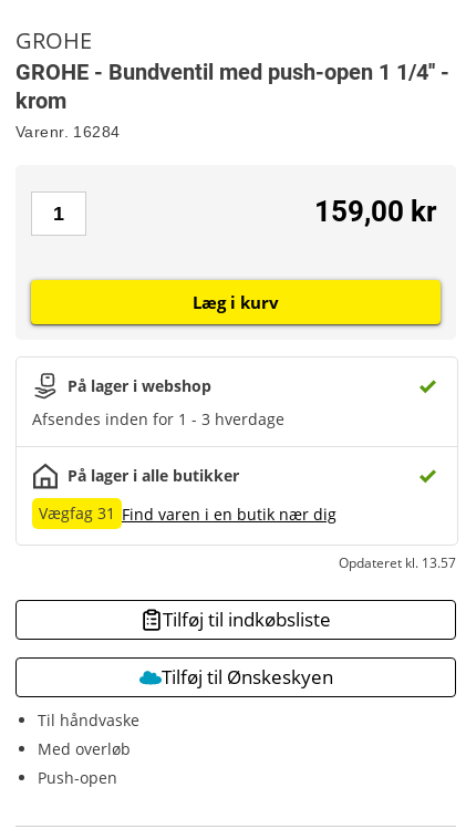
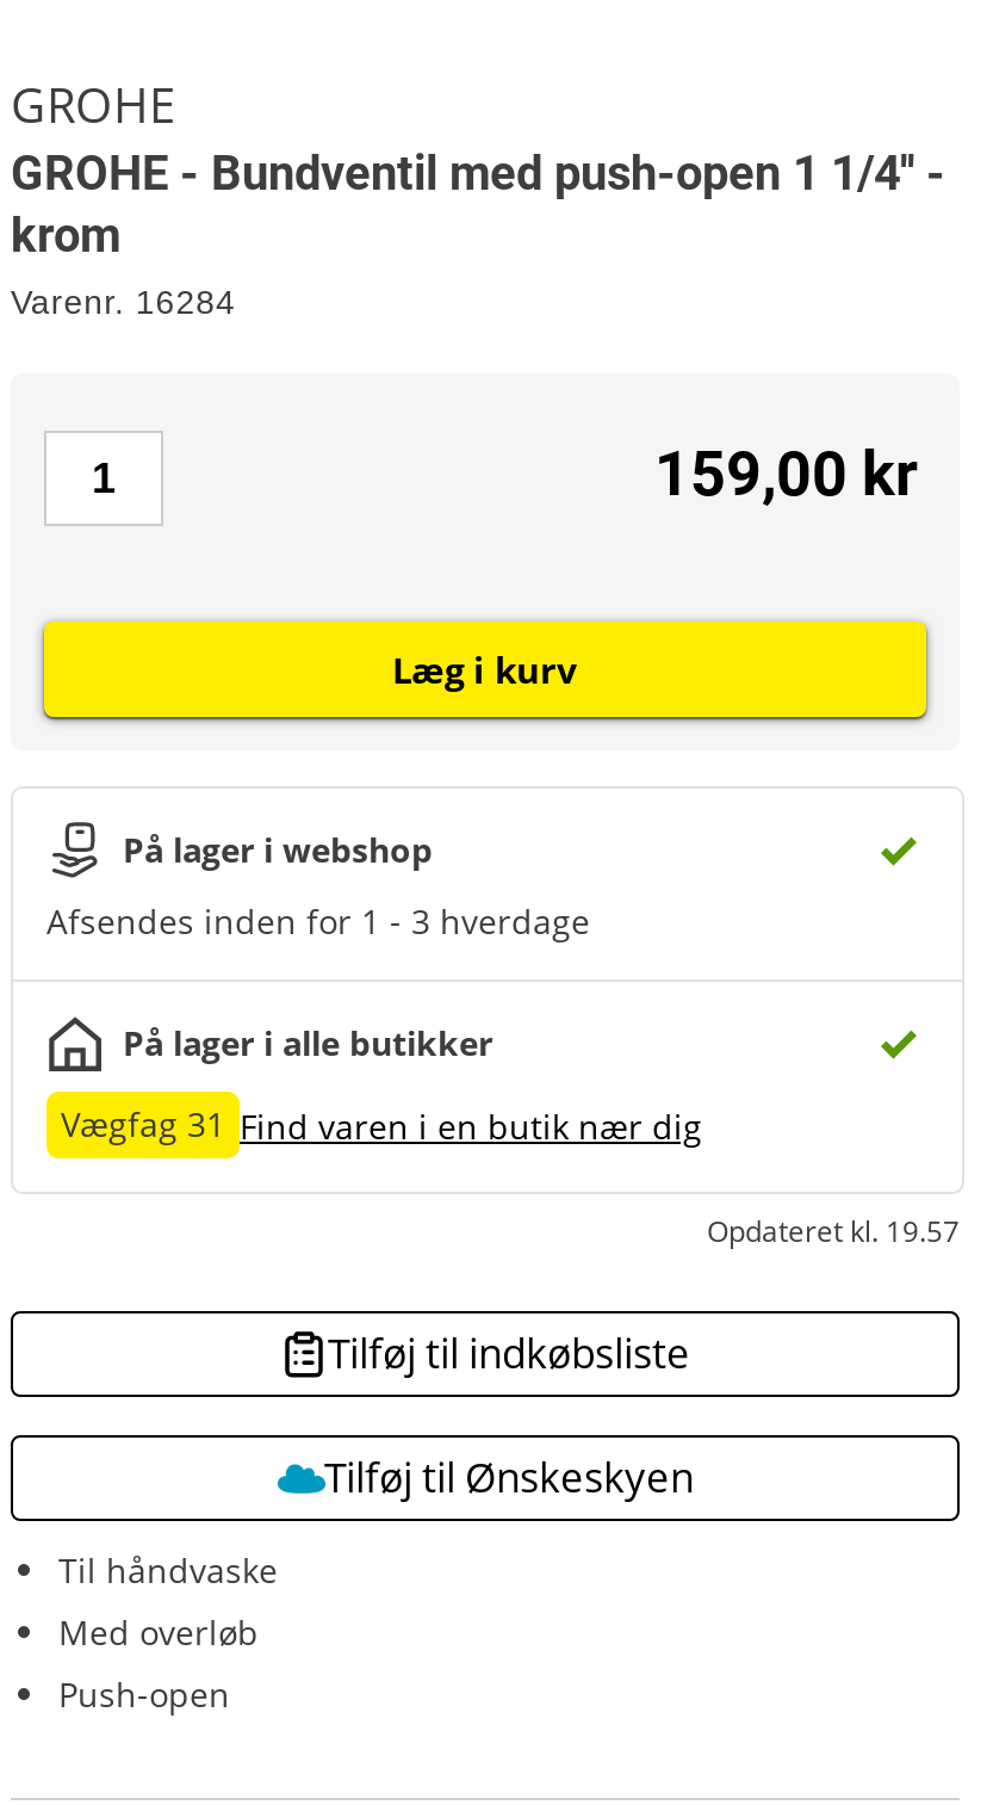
- Opdateret kl. 13.57
+ Opdateret kl. 19.57
